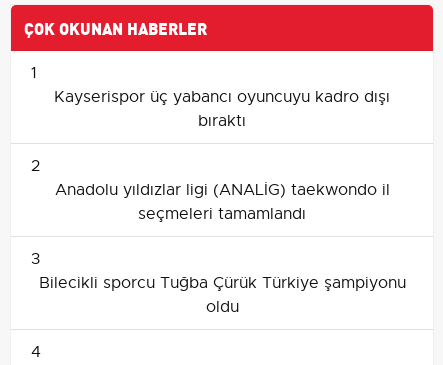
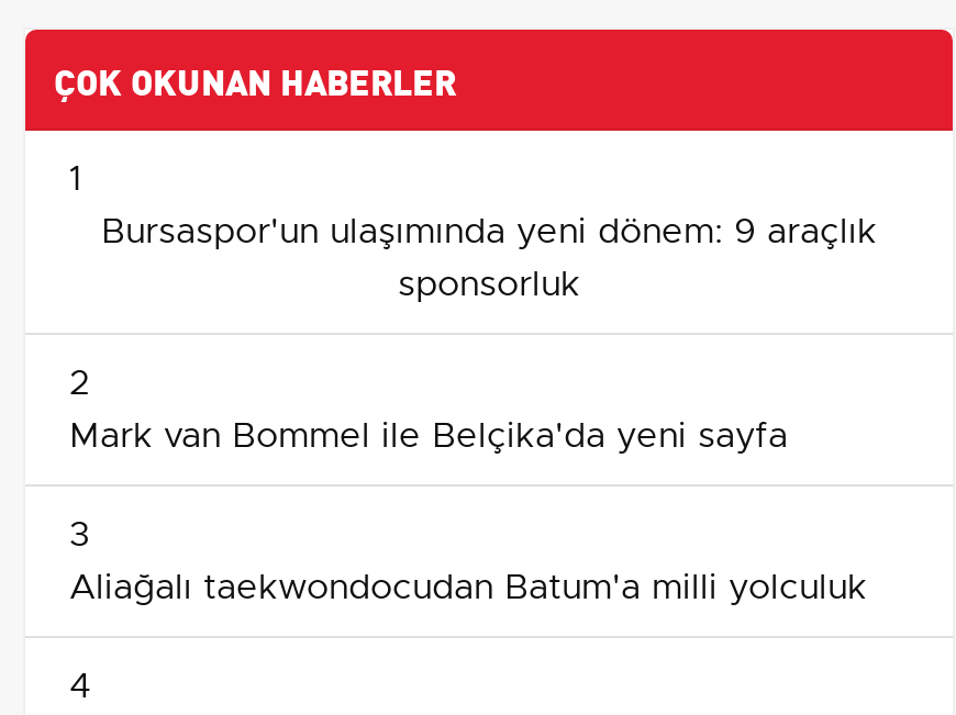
- Kayserispor üç yabancı oyuncuyu kadro dışı
- bıraktı
+ Bursaspor'un ulaşımında yeni dönem: 9 araçlık
+ sponsorluk

- Anadolu yıldızlar ligi (ANALİG) taekwondo il
- seçmeleri tamamlandı
+ Mark van Bommel ile Belçika'da yeni sayfa

- Bilecikli sporcu Tuğba Çürük Türkiye şampiyonu
- oldu
+ Aliağalı taekwondocudan Batum'a milli yolculuk
